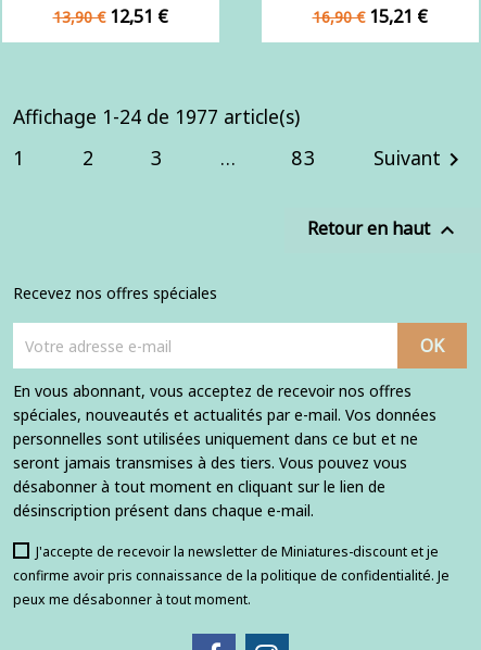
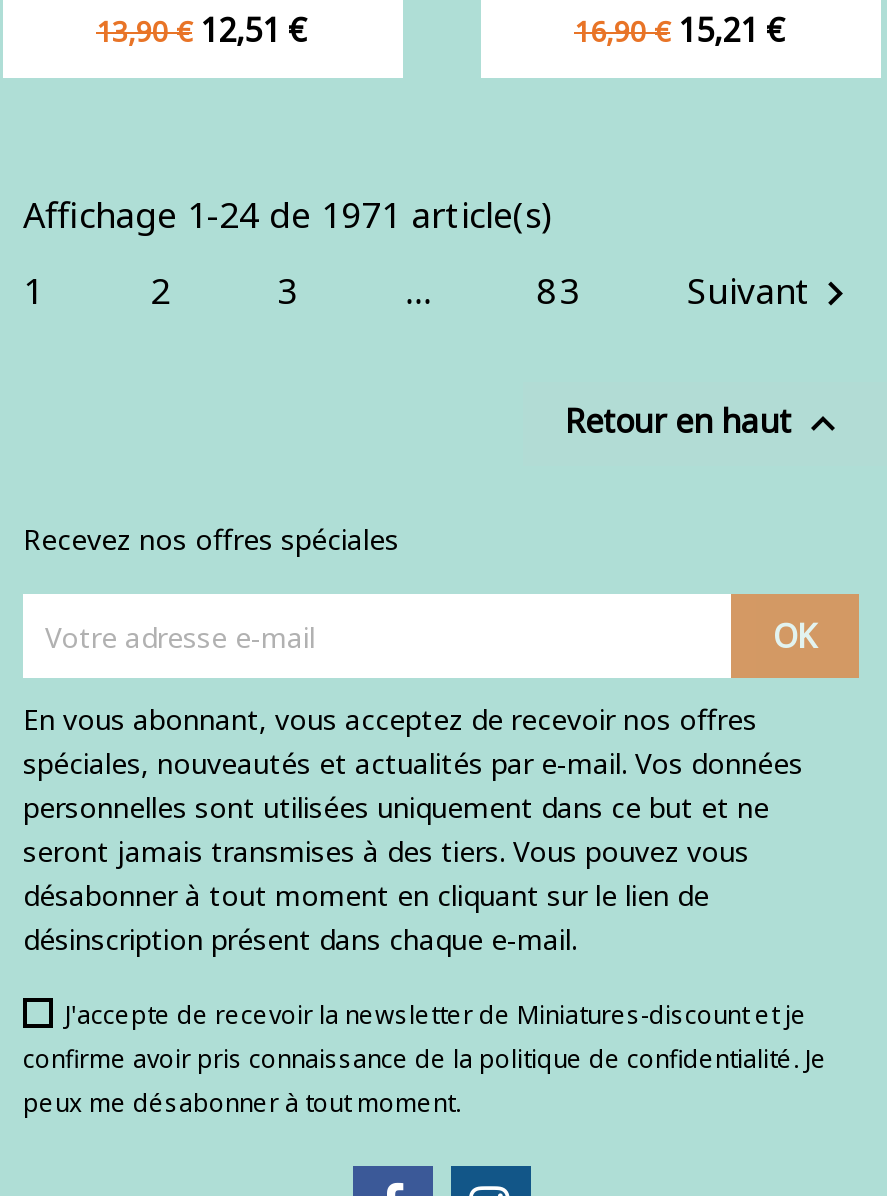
- Affichage 1-24 de 1977 article(s)
+ Affichage 1-24 de 1971 article(s)
